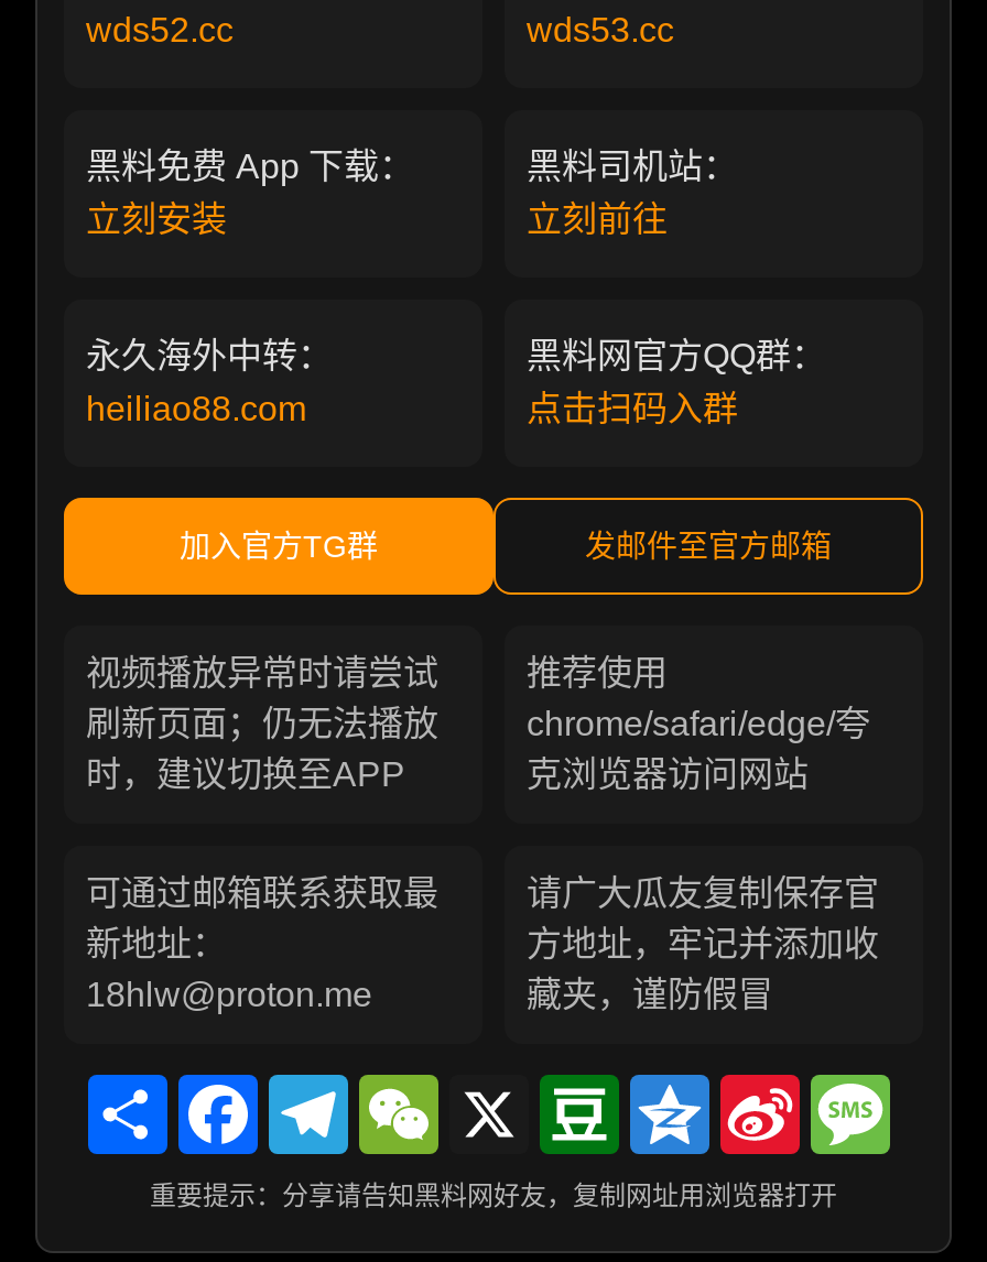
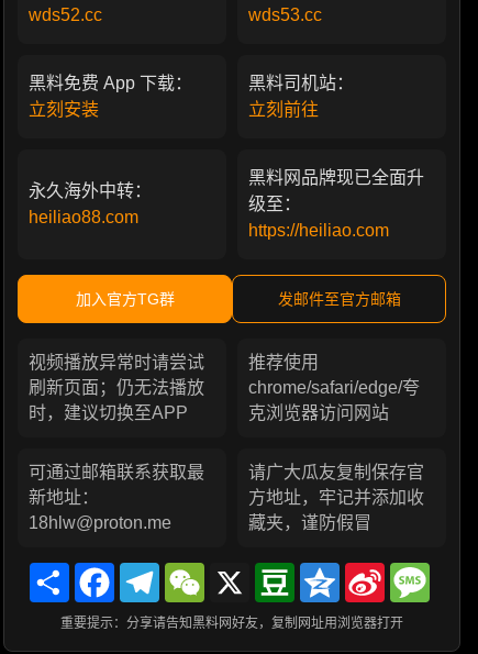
- 黑料网官方QQ群：
- 点击扫码入群
+ 黑料网品牌现已全面升
+ 级至：
+ https://heiliao.com
